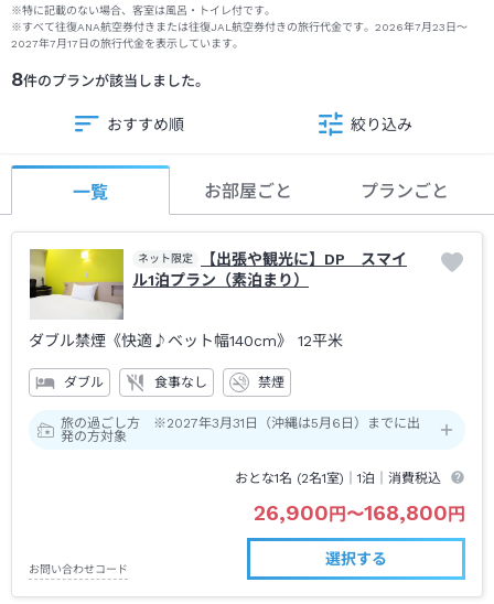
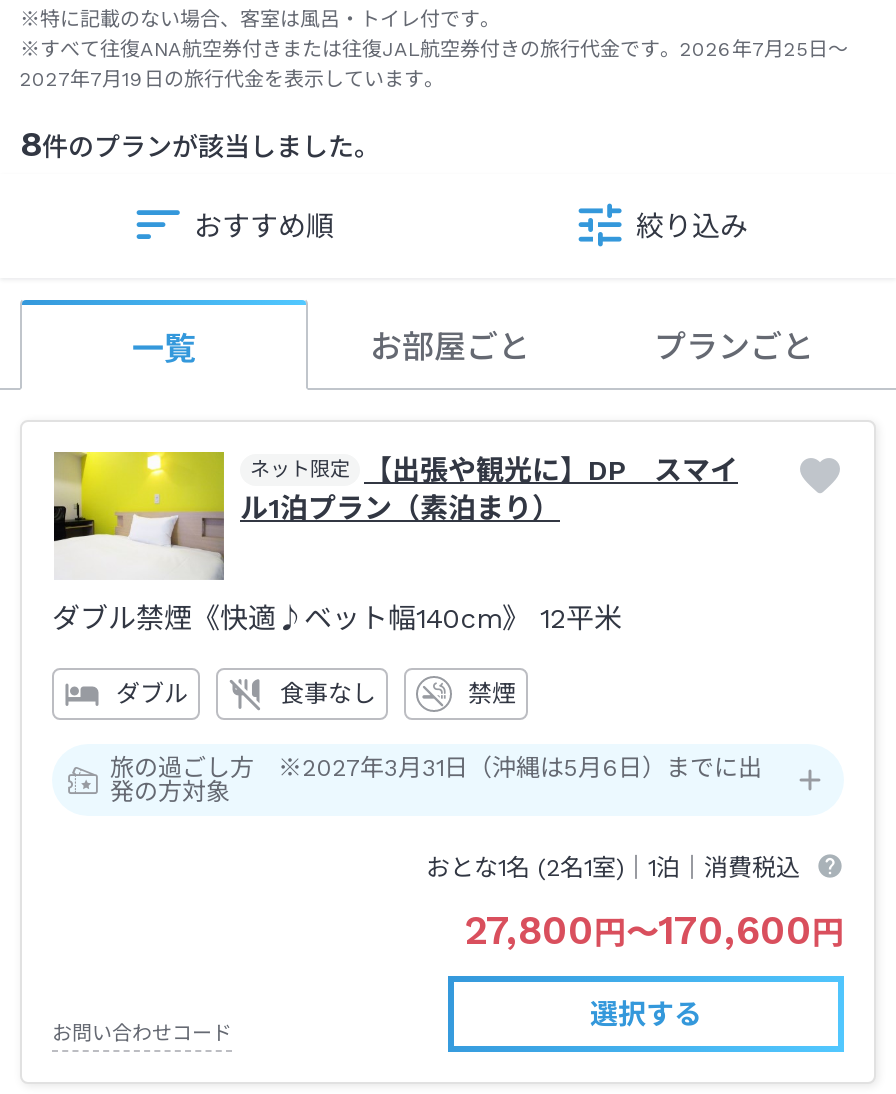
- ※すべて往復ANA航空券付きまたは往復JAL航空券付きの旅行代金です。2026年7月23日～
+ ※すべて往復ANA航空券付きまたは往復JAL航空券付きの旅行代金です。2026年7月25日～

- 2027年7月17日の旅行代金を表示しています。
+ 2027年7月19日の旅行代金を表示しています。

- 26,900円〜168,800円
+ 27,800円〜170,600円
